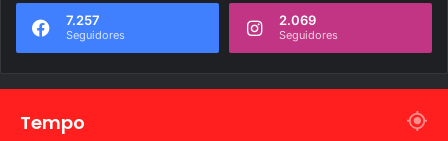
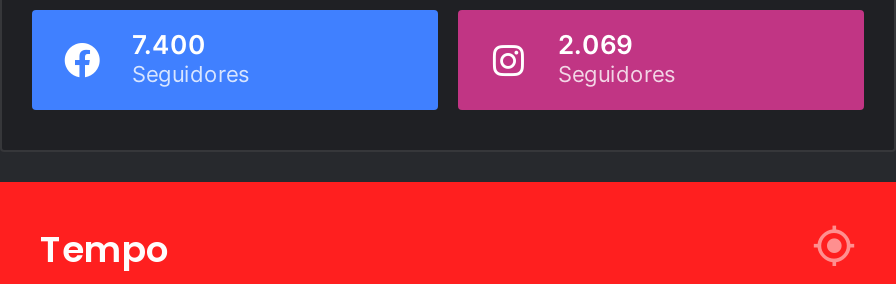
- 7.257
+ 7.400
